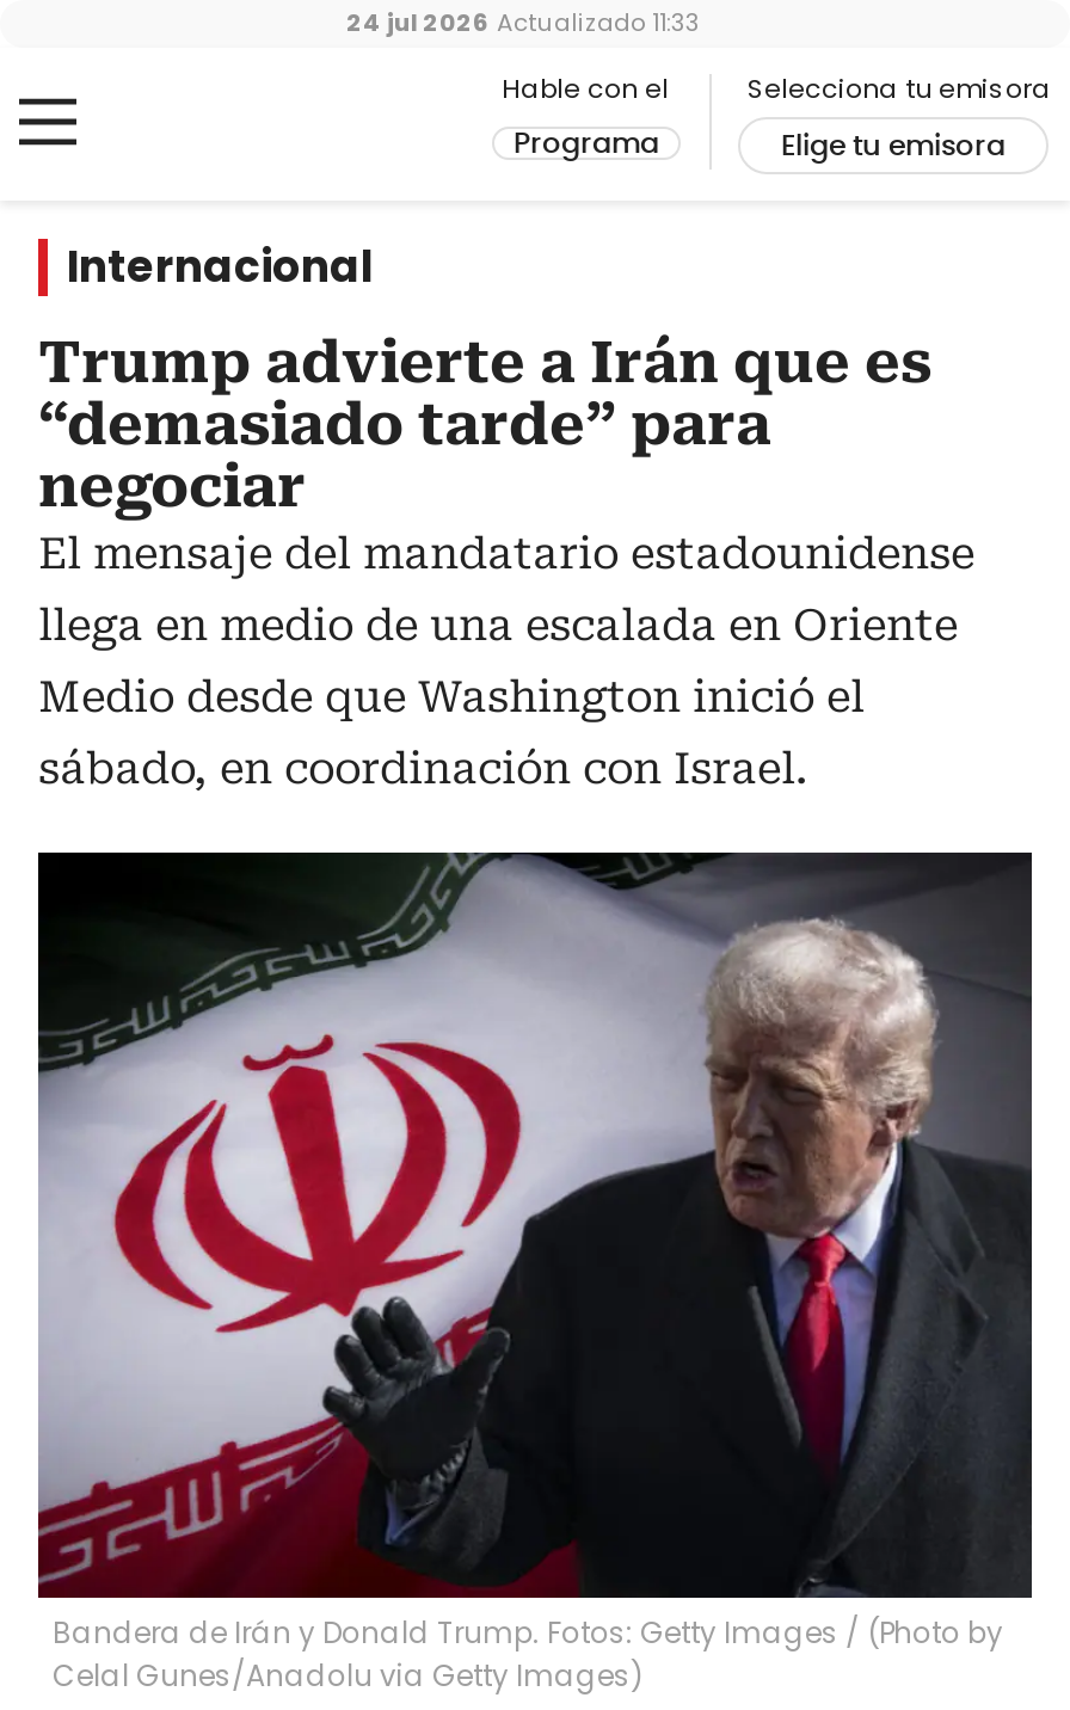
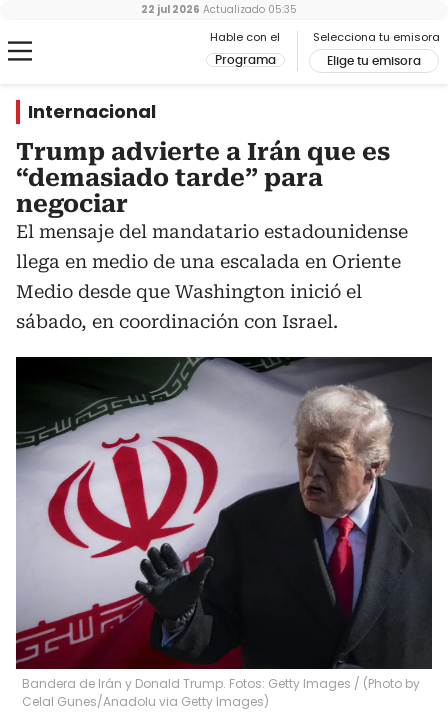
- 24 jul 2026 Actualizado 11:33
+ 22 jul 2026 Actualizado 05:35
